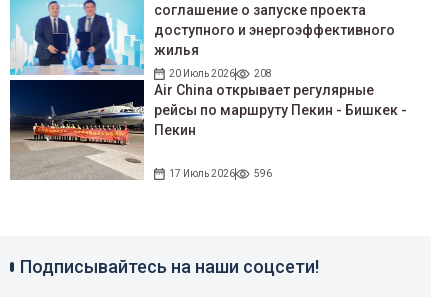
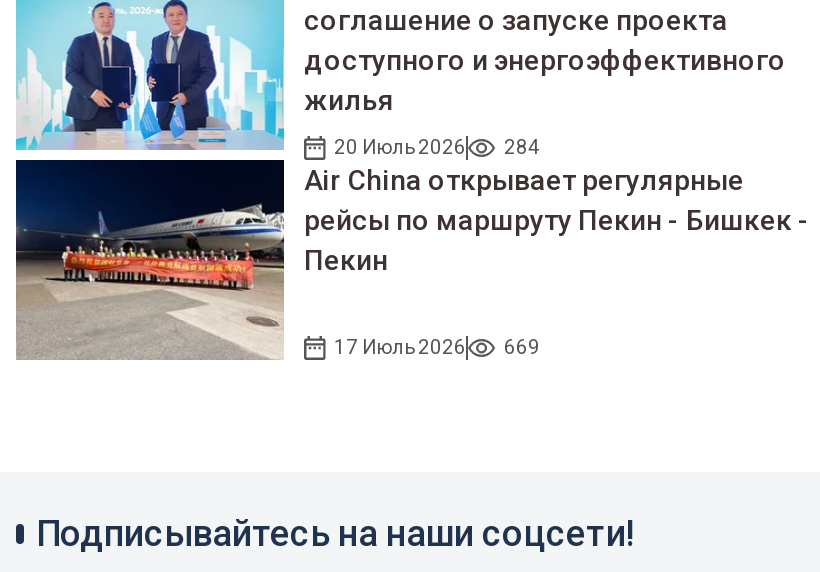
- 20 Июль 2026 208
+ 20 Июль 2026 284

- 17 Июль 2026 596
+ 17 Июль 2026 669
